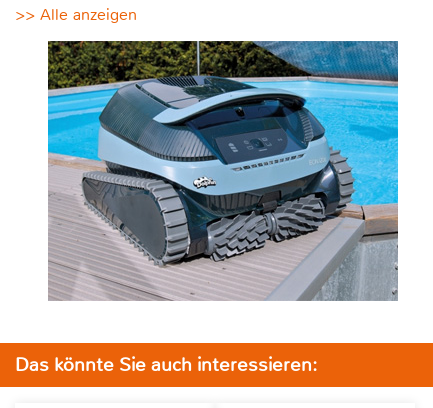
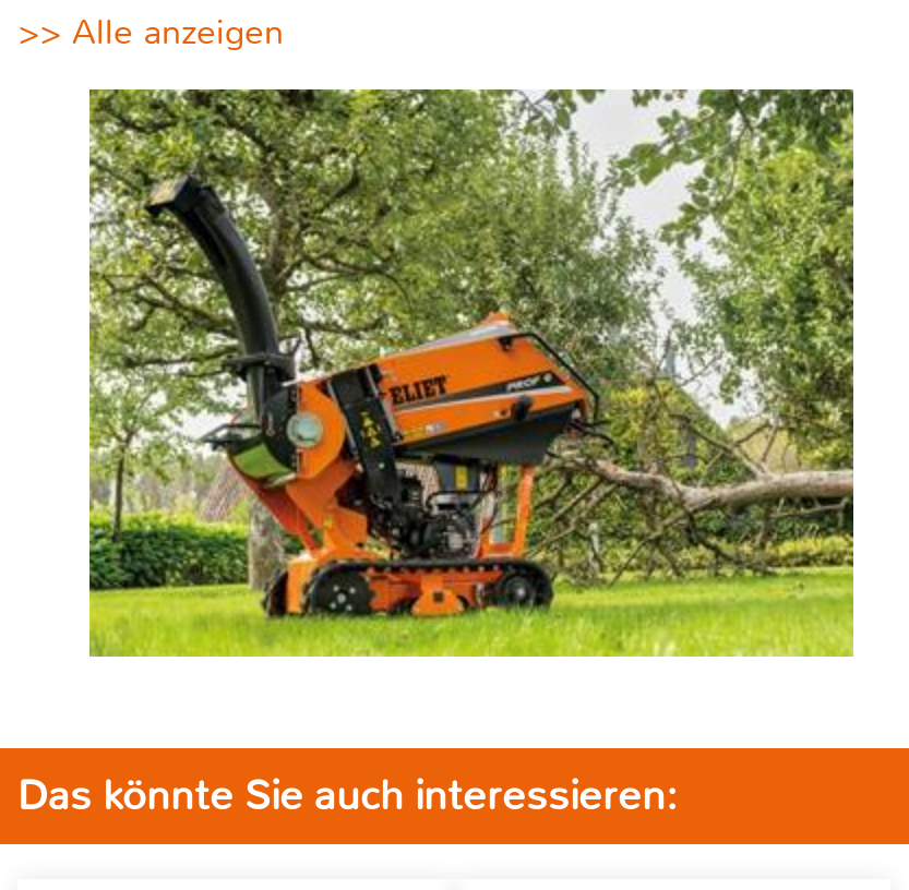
- [image]
+ [image]
